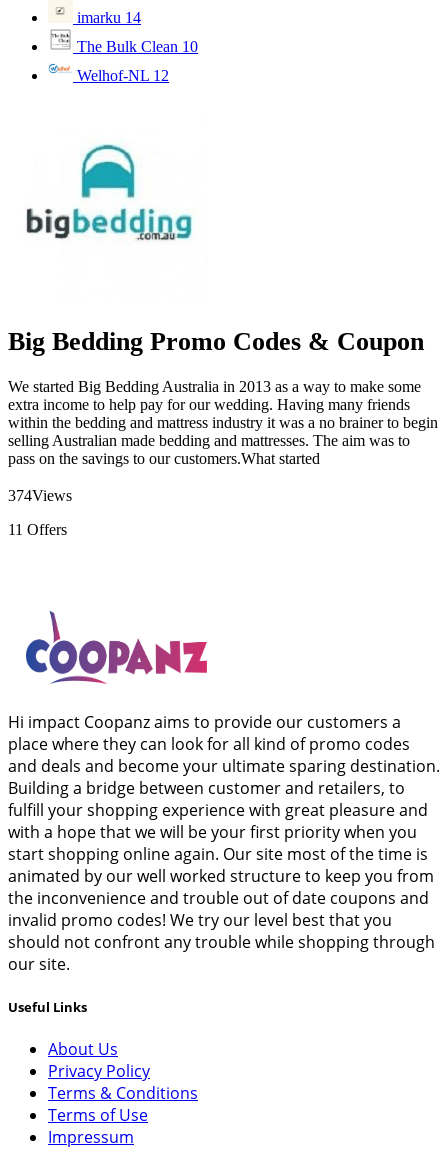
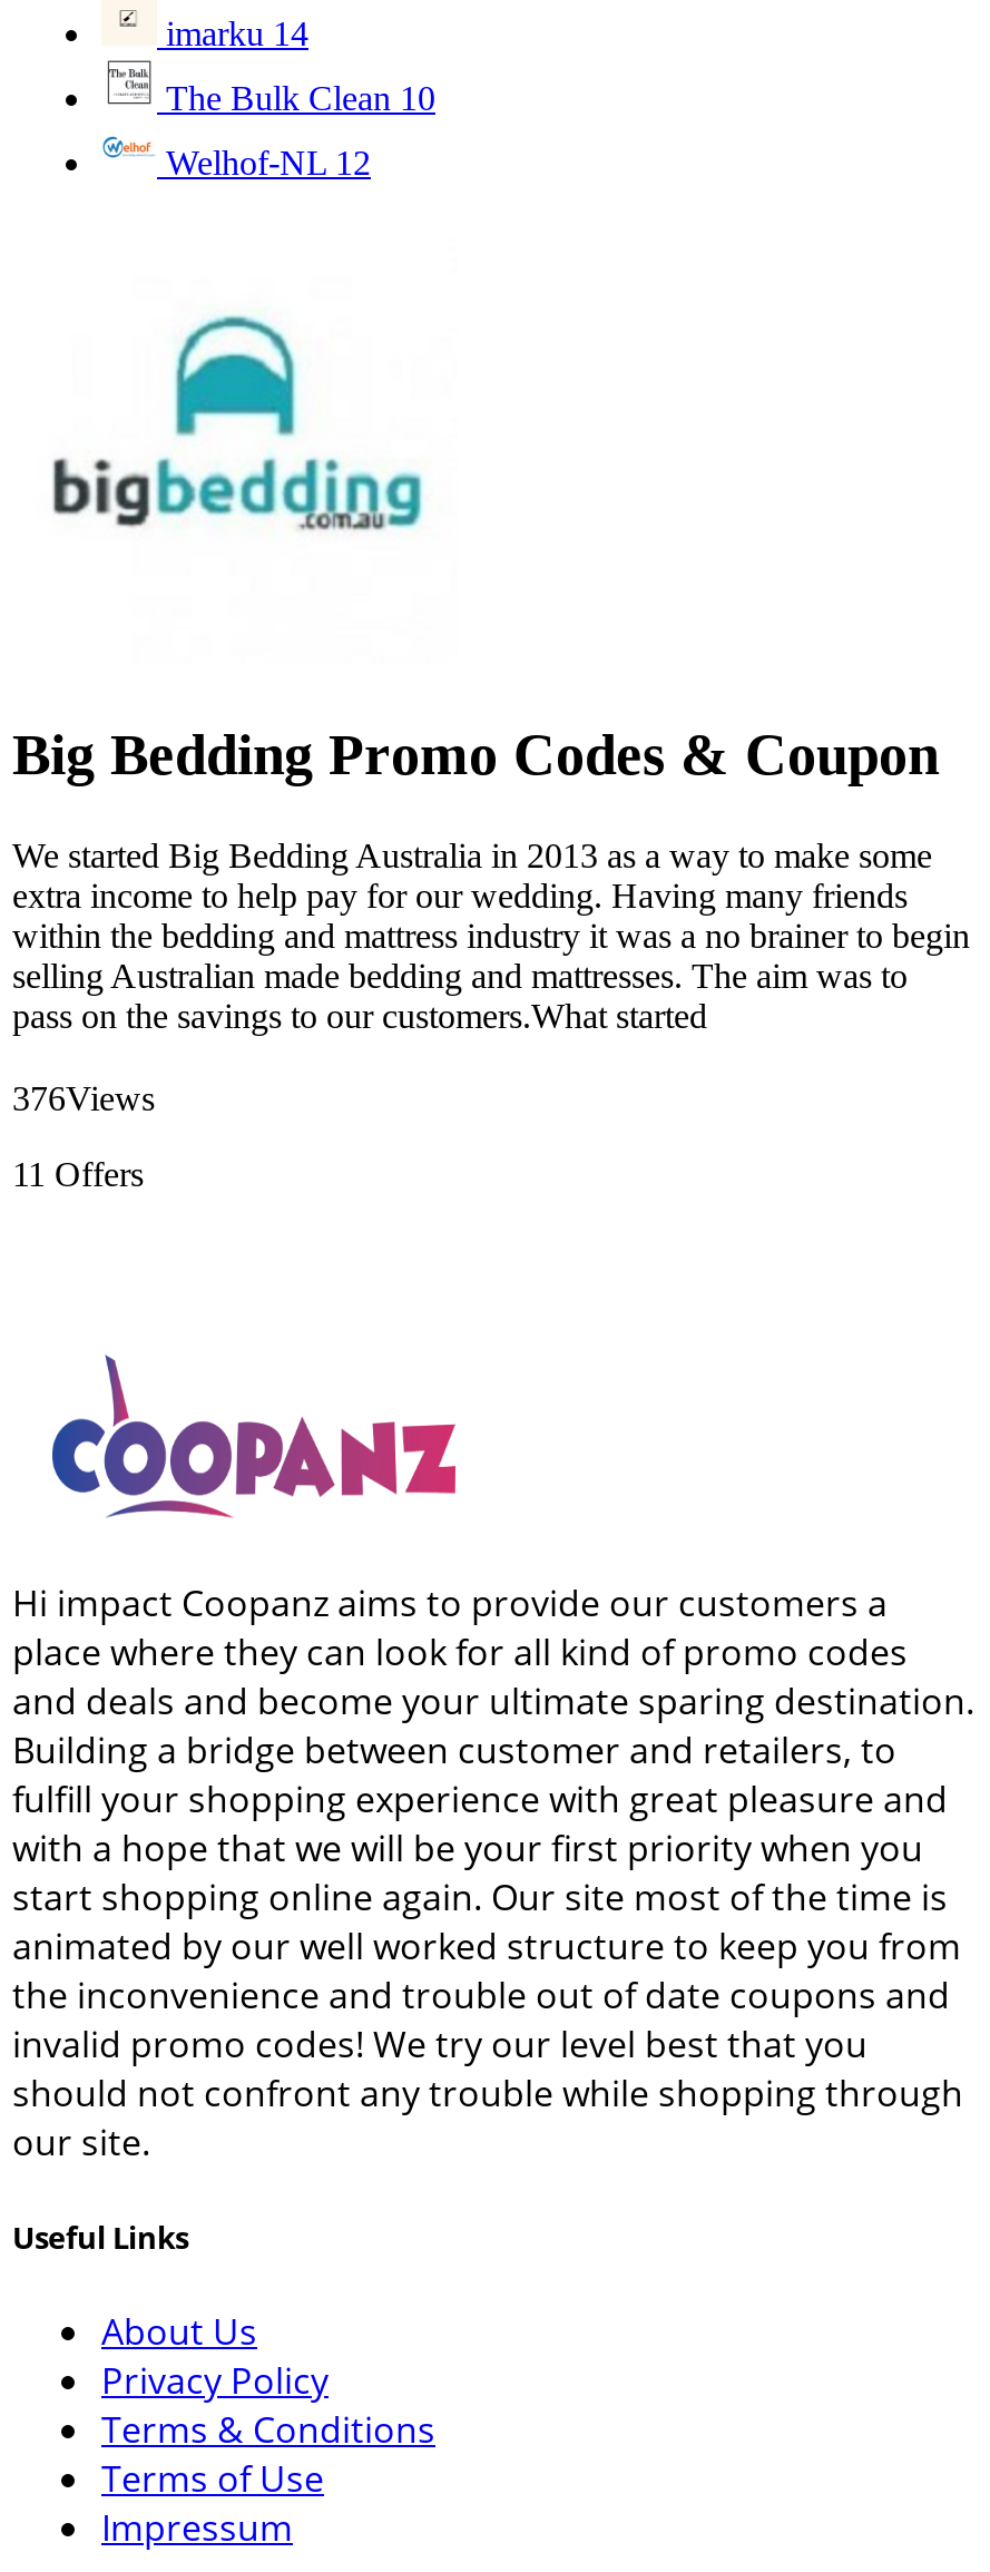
- 374Views
+ 376Views
